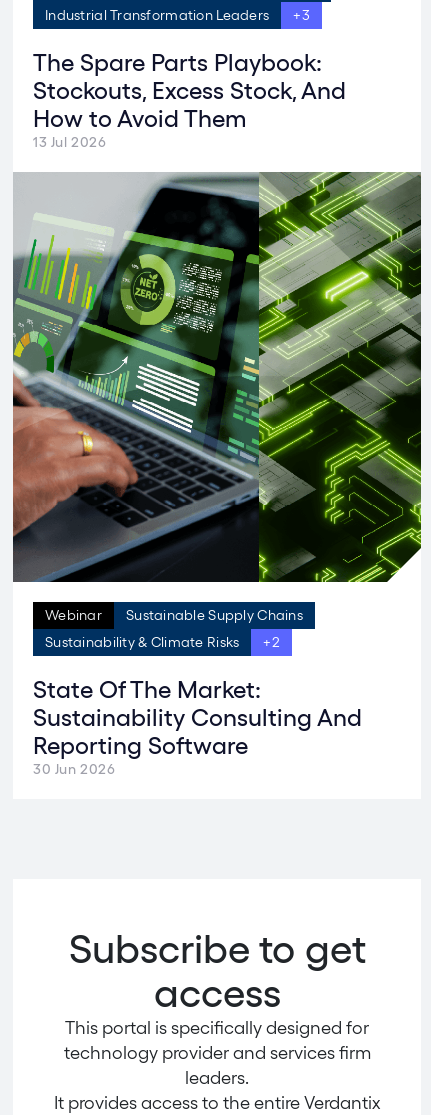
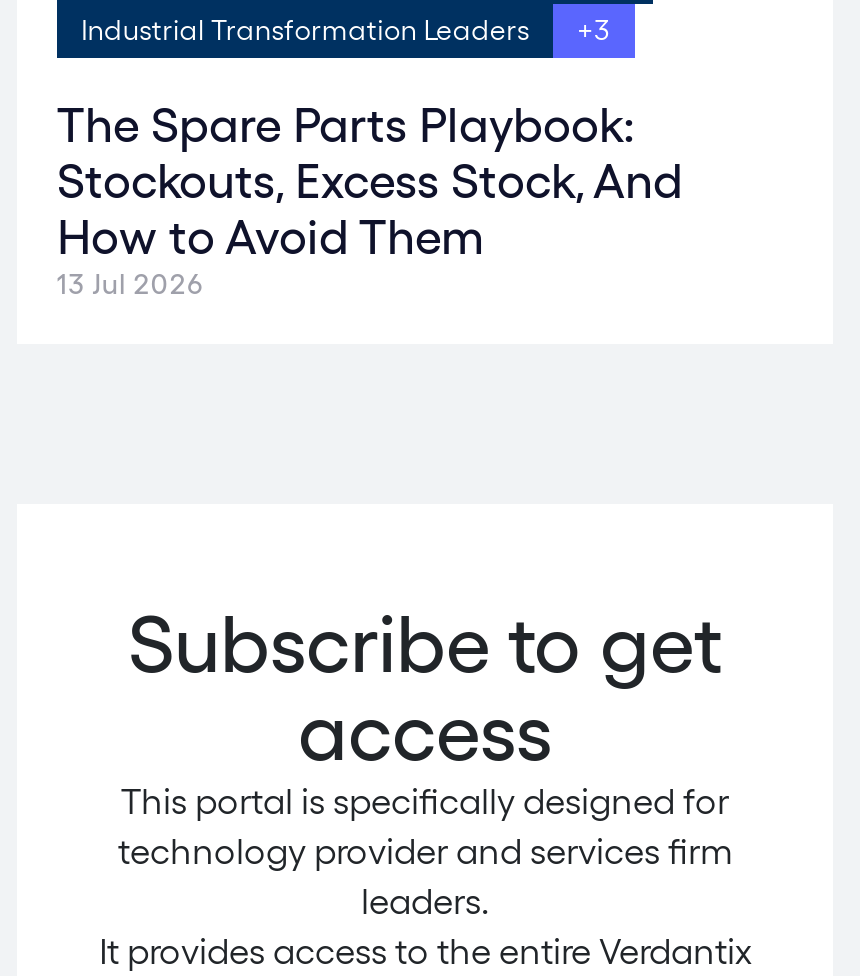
- [image]
- Webinar
- Sustainable Supply Chains
- Sustainability & Climate Risks
- +2
- State Of The Market:
- Sustainability Consulting And
- Reporting Software
- 30 Jun 2026
